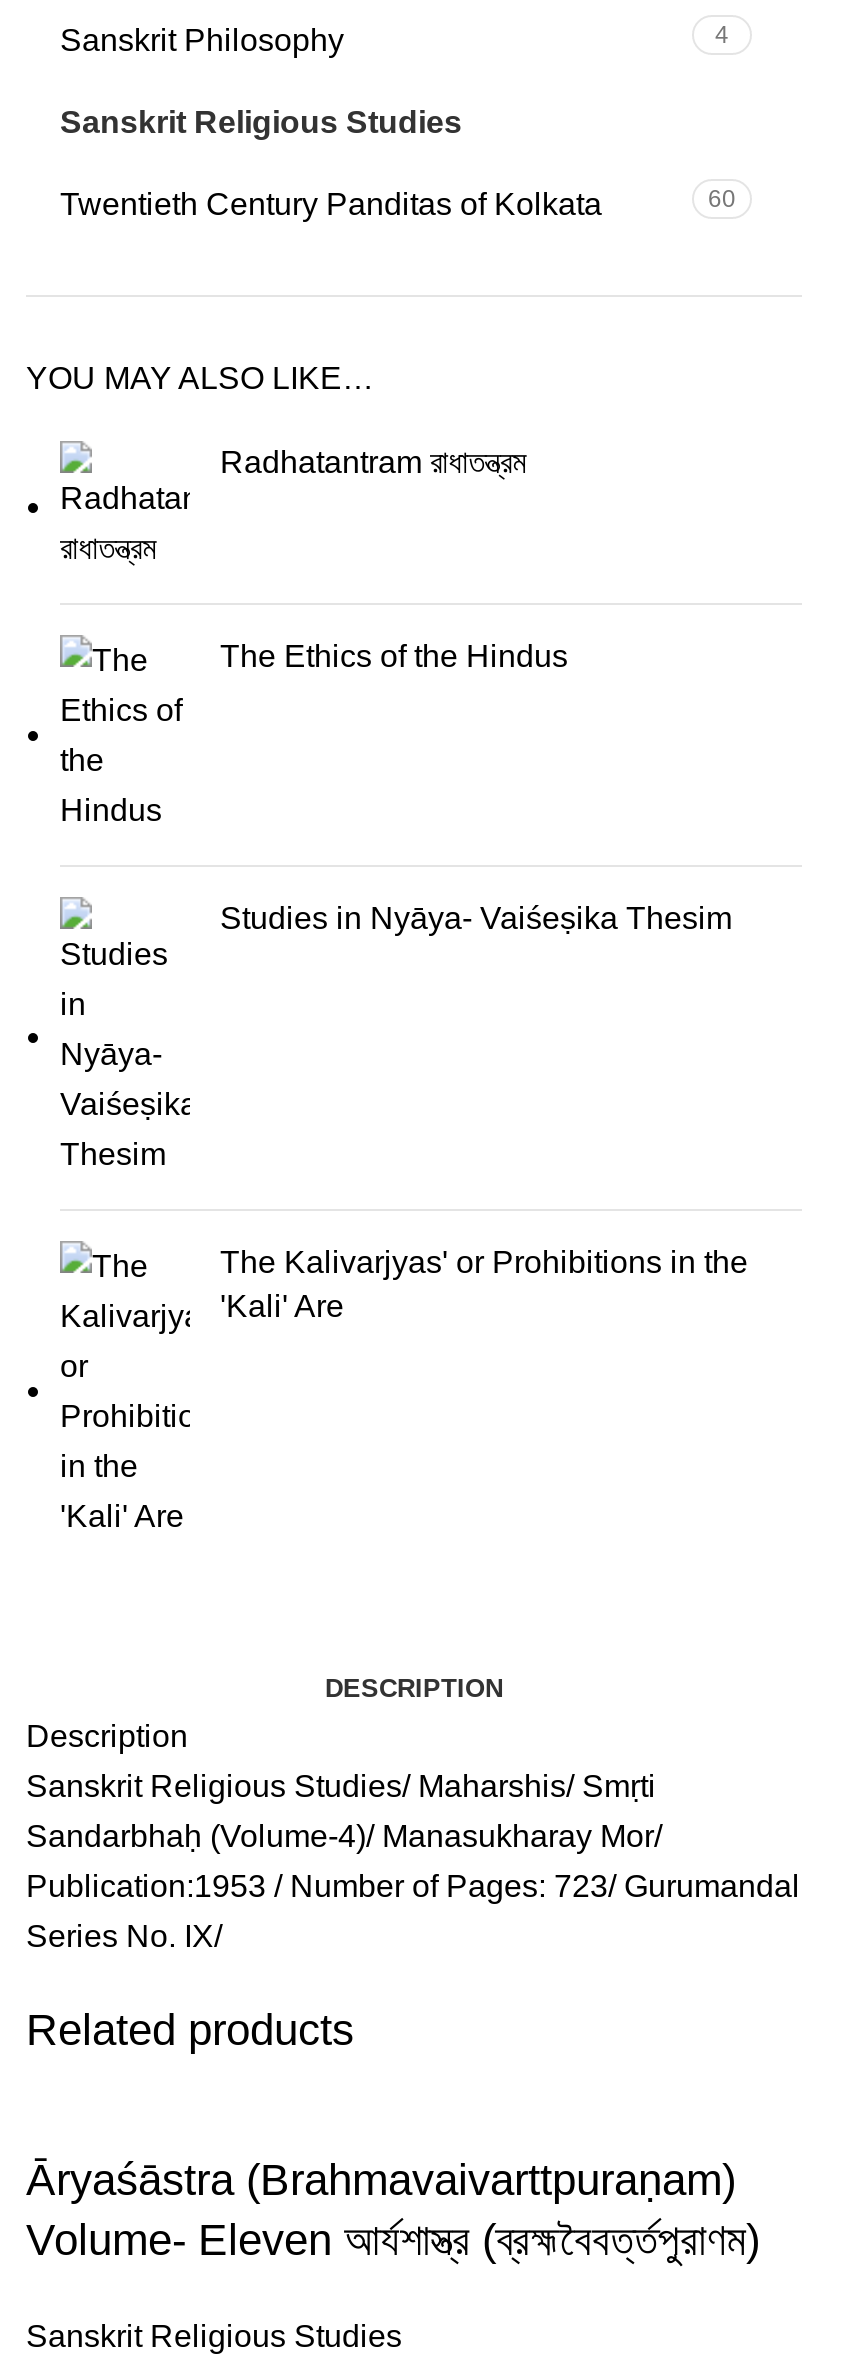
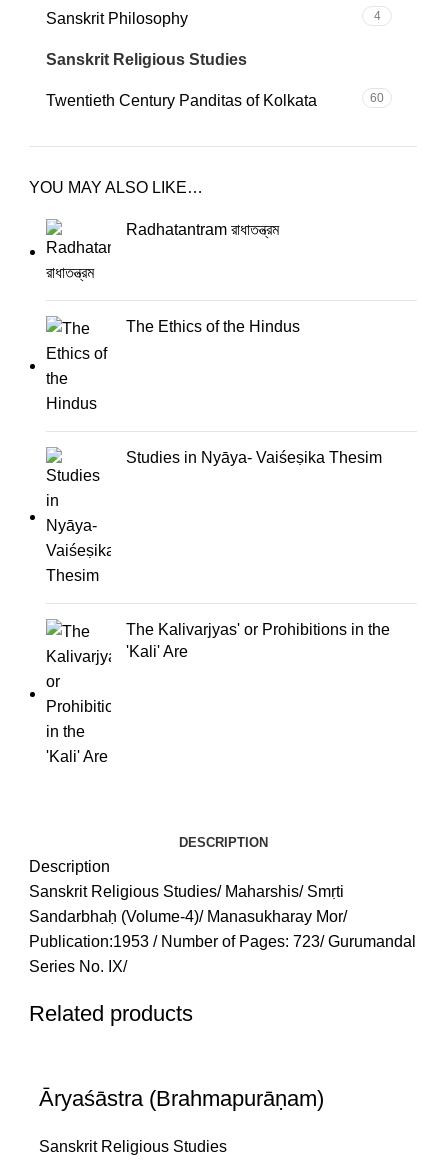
- Āryaśāstra (Brahmavaivarttpuraṇam)
- Volume- Eleven আর্যশাস্ত্র (ব্রহ্মবৈবর্ত্তপুরাণম)
+ Āryaśāstra (Brahmapurāṇam)
